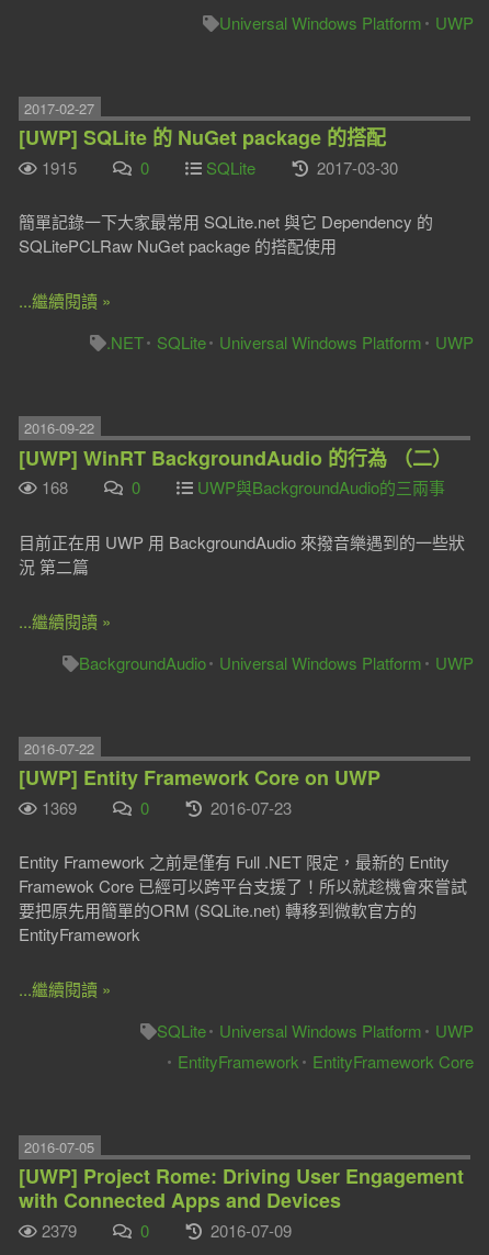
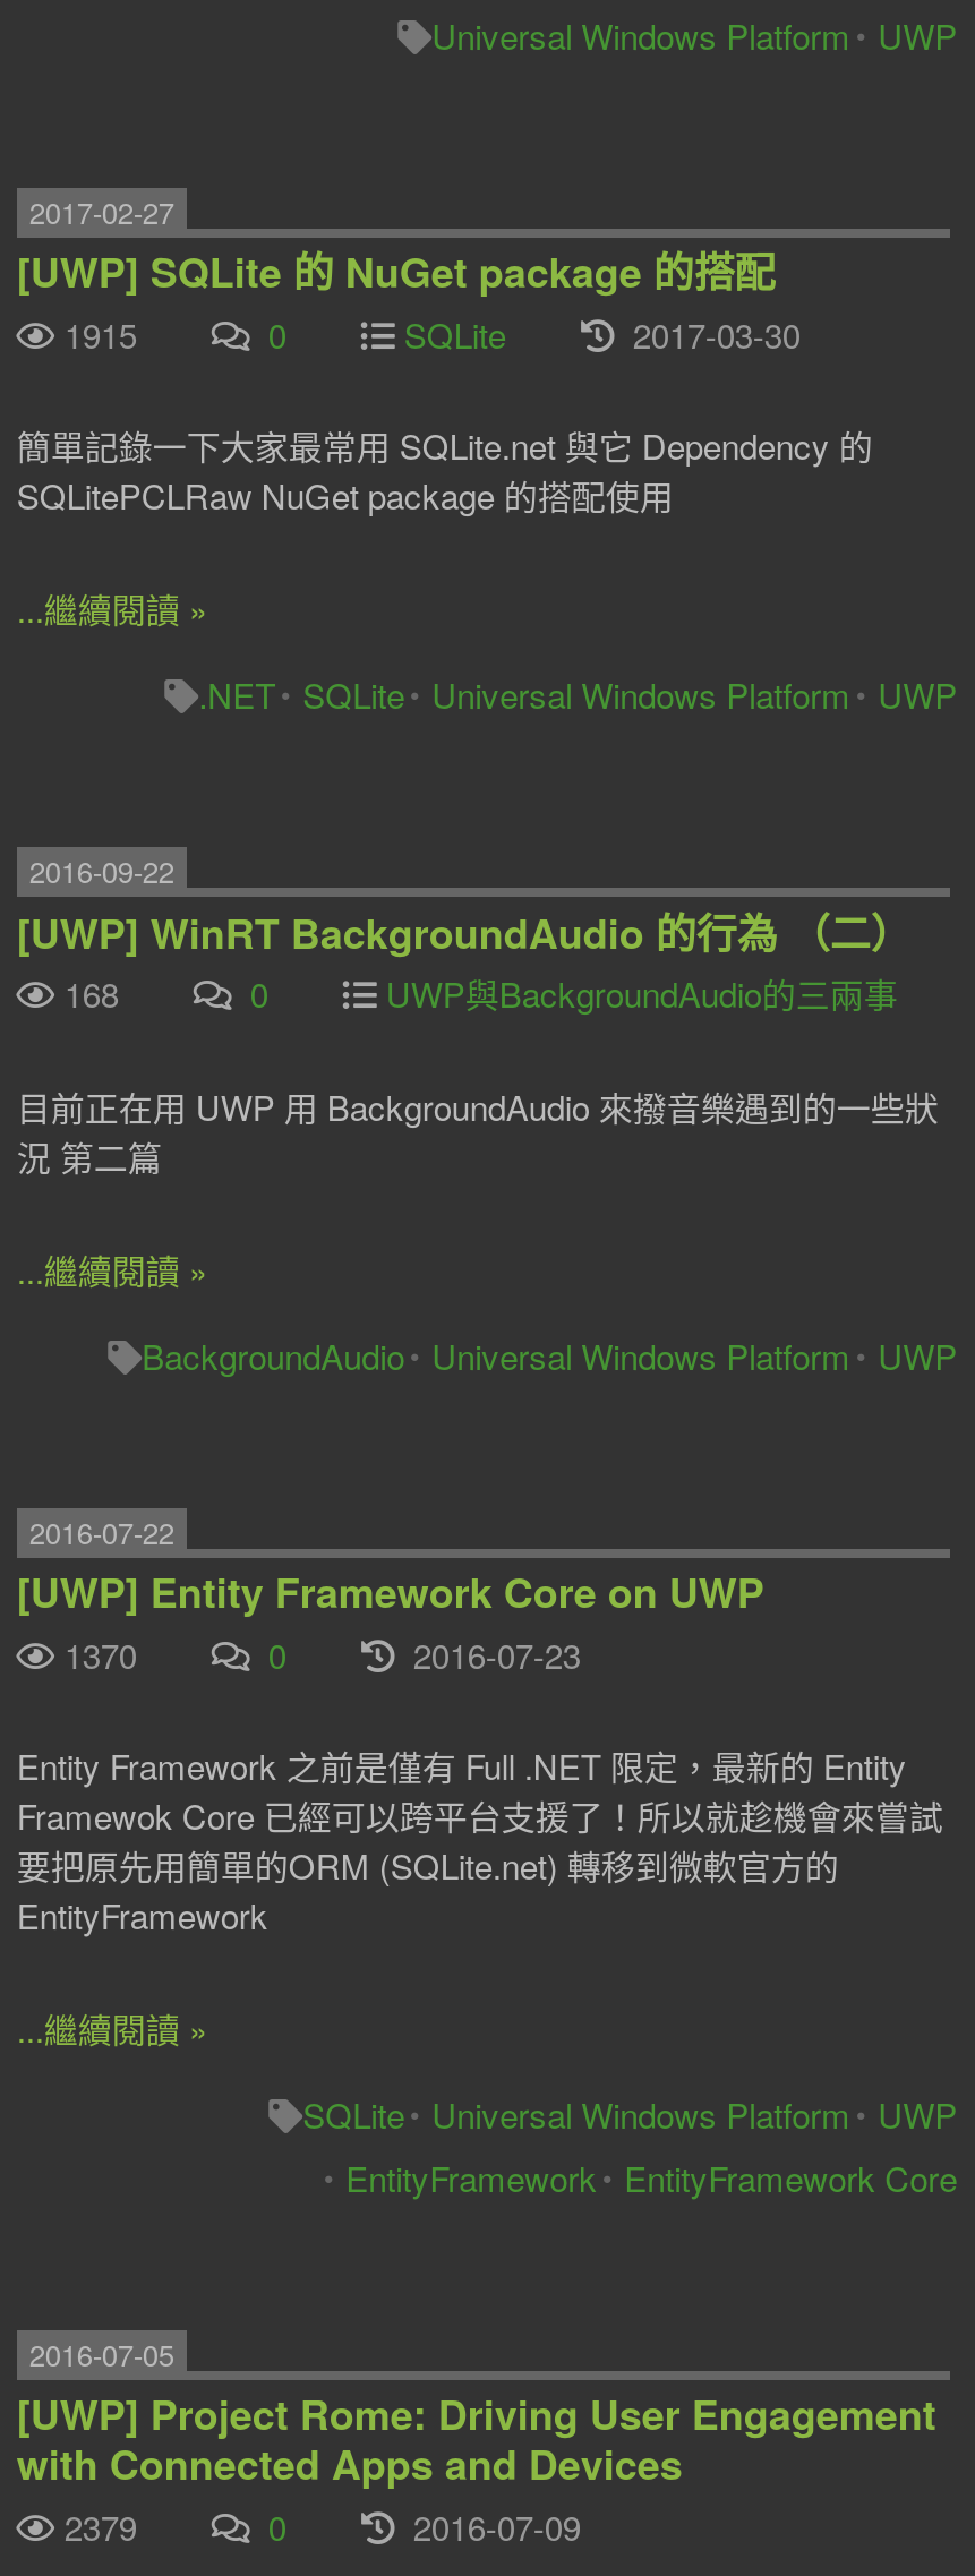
- 1369
+ 1370
